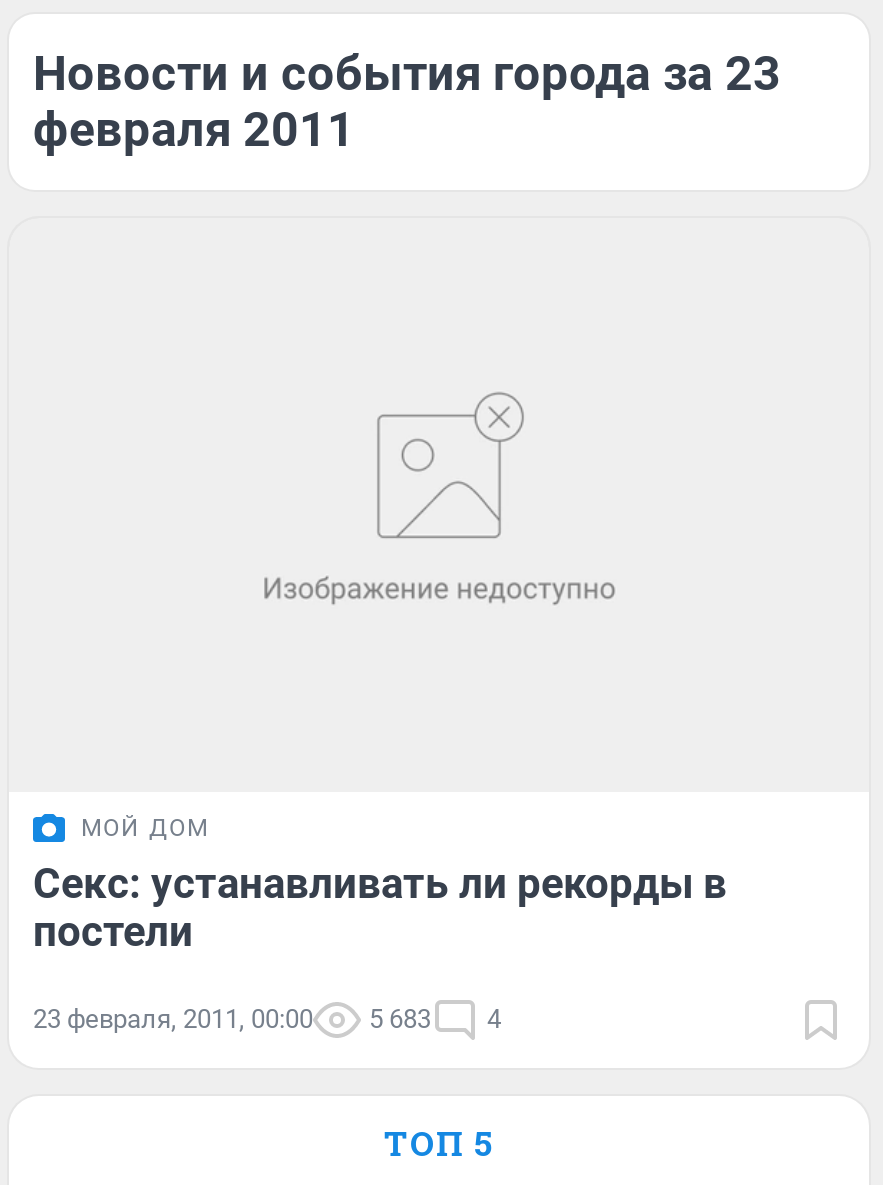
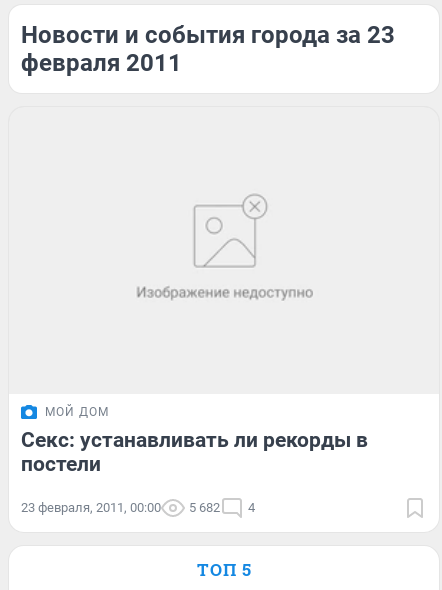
- 23 февраля, 2011, 00:00 5 683 4
+ 23 февраля, 2011, 00:00 5 682 4
